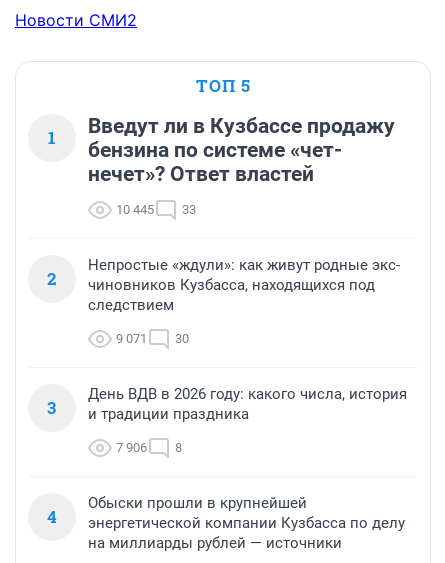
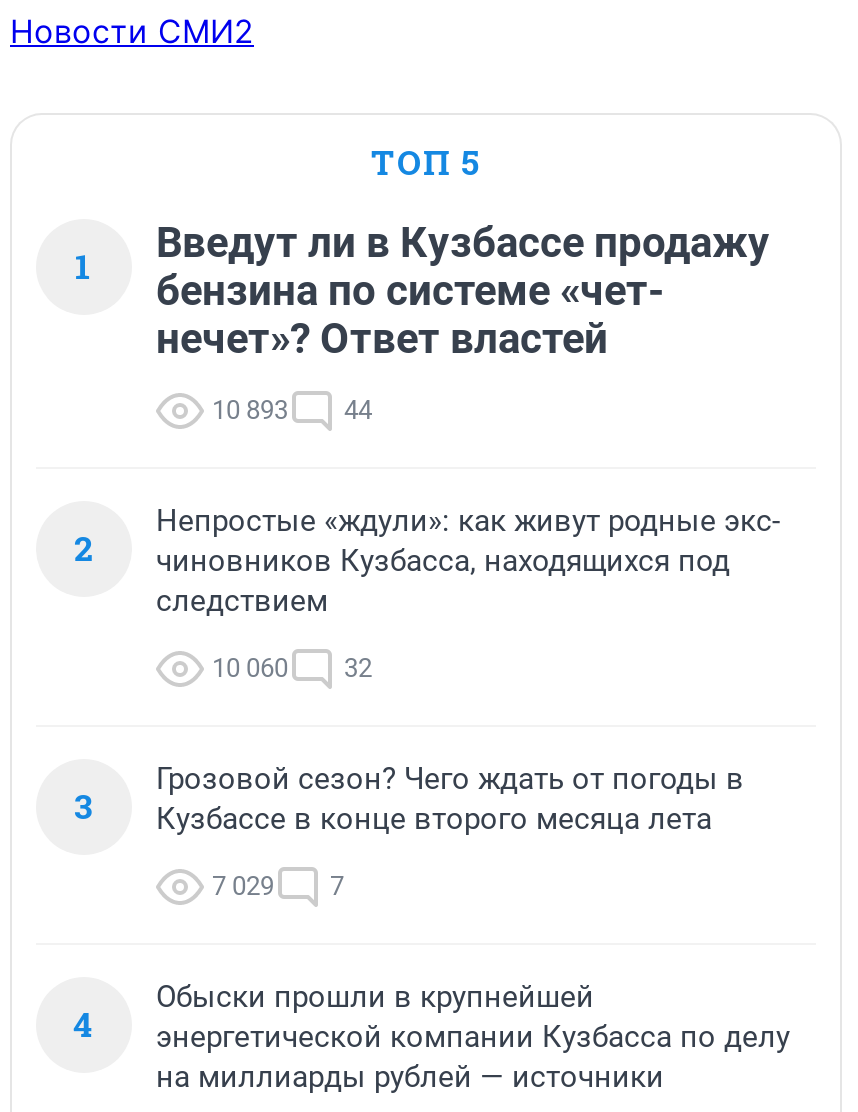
- 10 445
+ 10 893

- 33
+ 44

- 9 071
+ 10 060

- 30
+ 32

- День ВДВ в 2026 году: какого числа, история
- и традиции праздника
+ Грозовой сезон? Чего ждать от погоды в
+ Кузбассе в конце второго месяца лета

- 7 906
- 8
+ 7 029
+ 7
